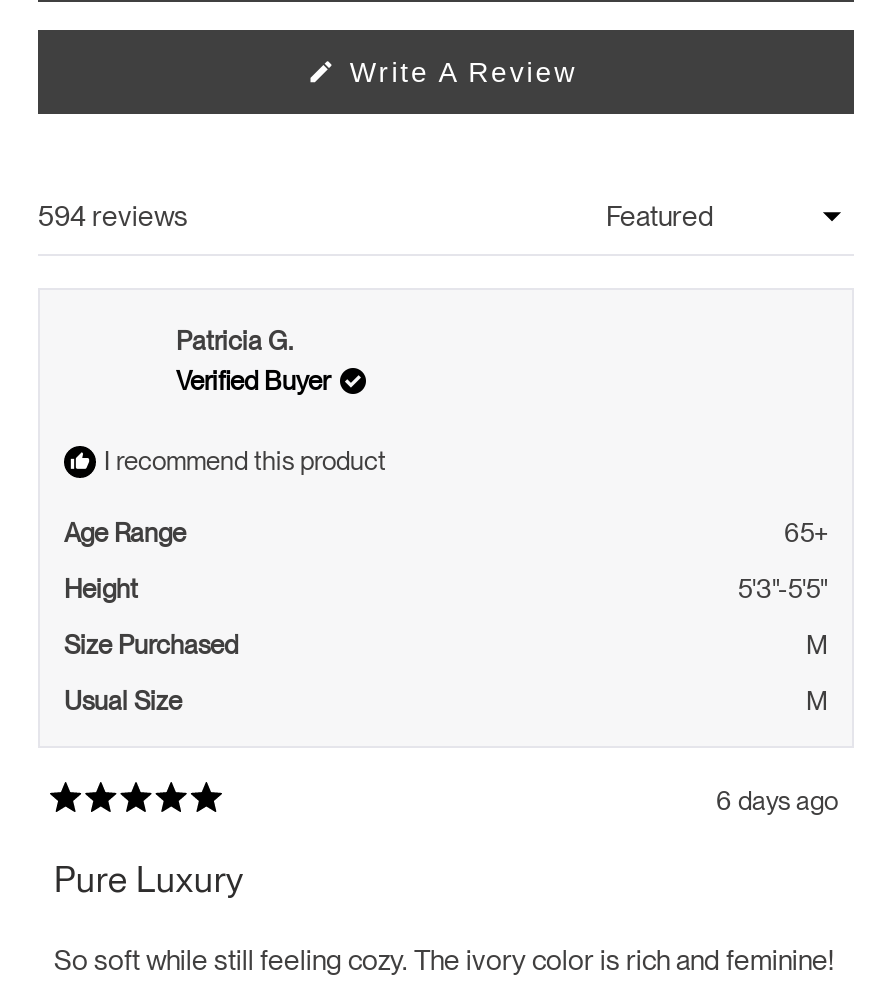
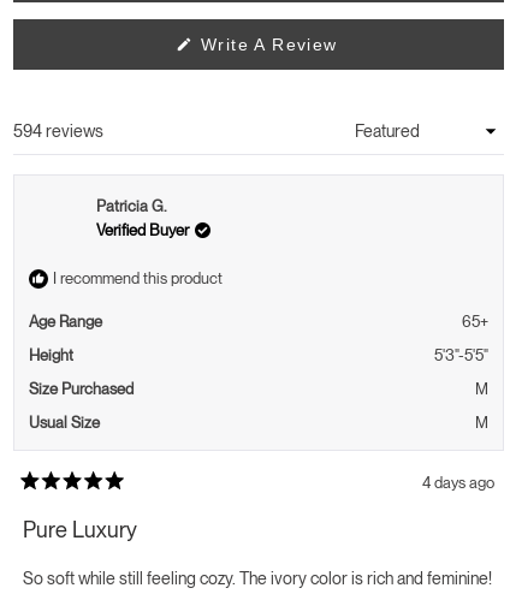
- 6 days ago
+ 4 days ago
